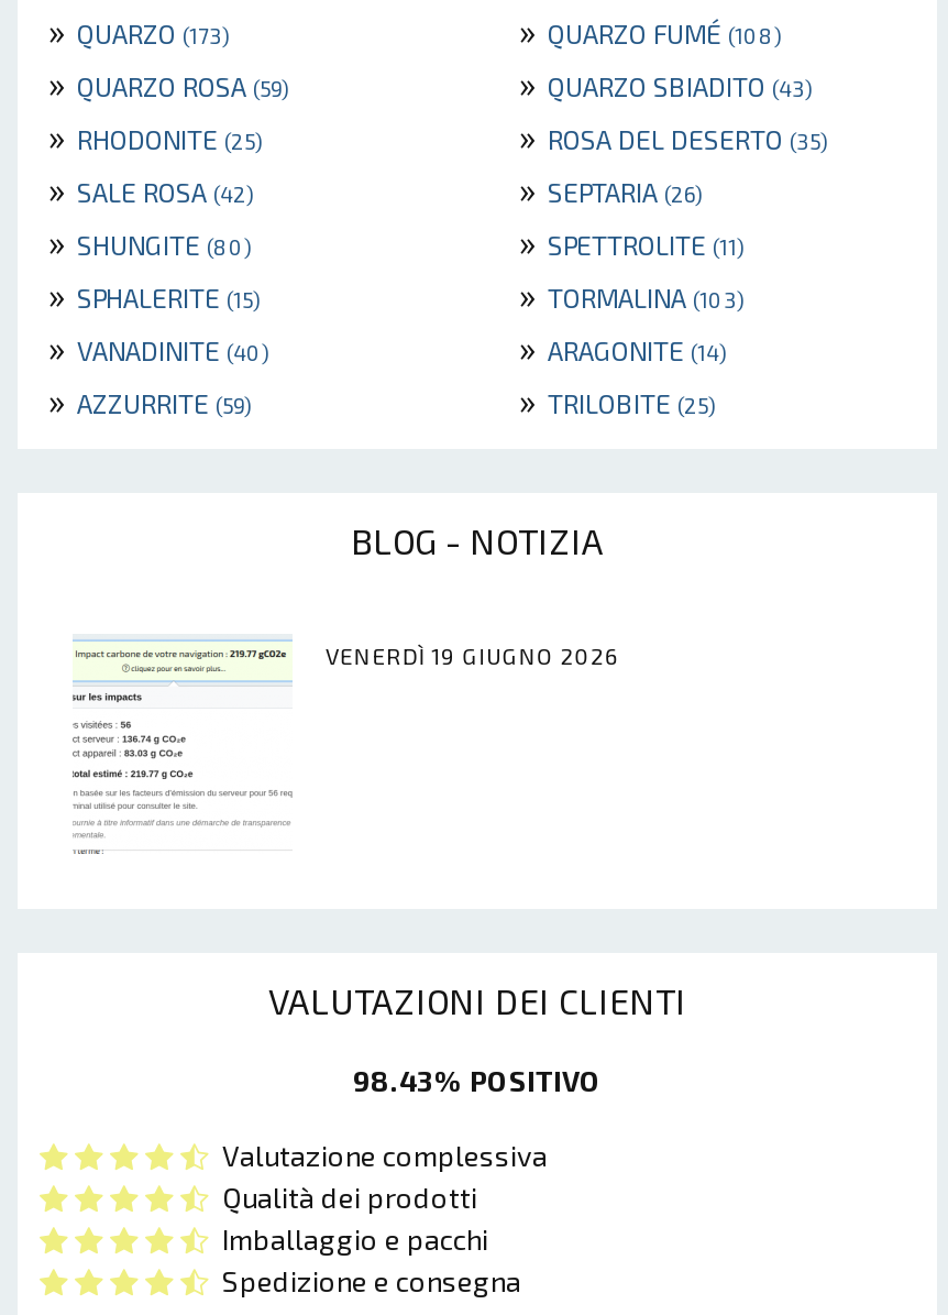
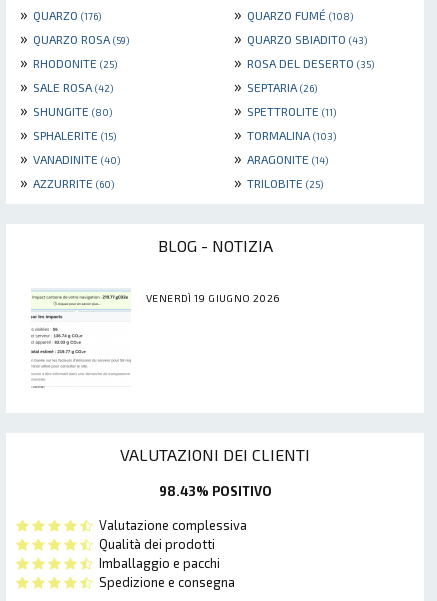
- » QUARZO (173)
+ » QUARZO (176)

- » AZZURRITE (59)
+ » AZZURRITE (60)
